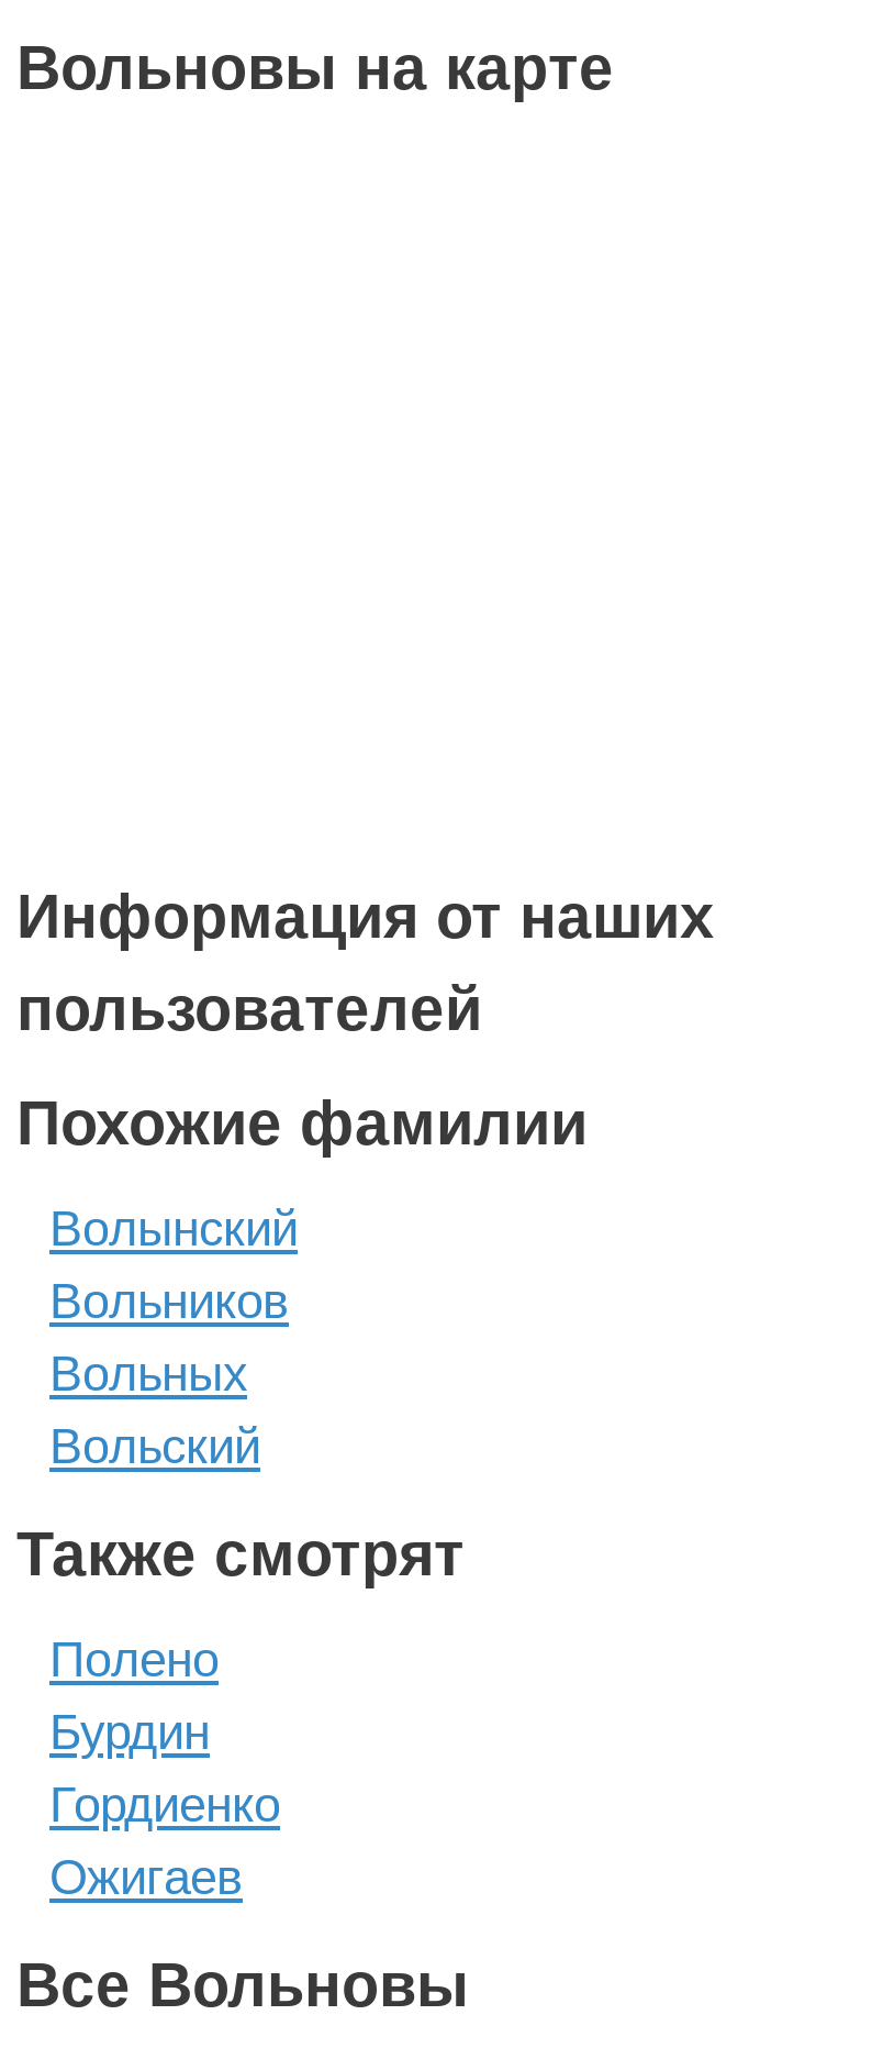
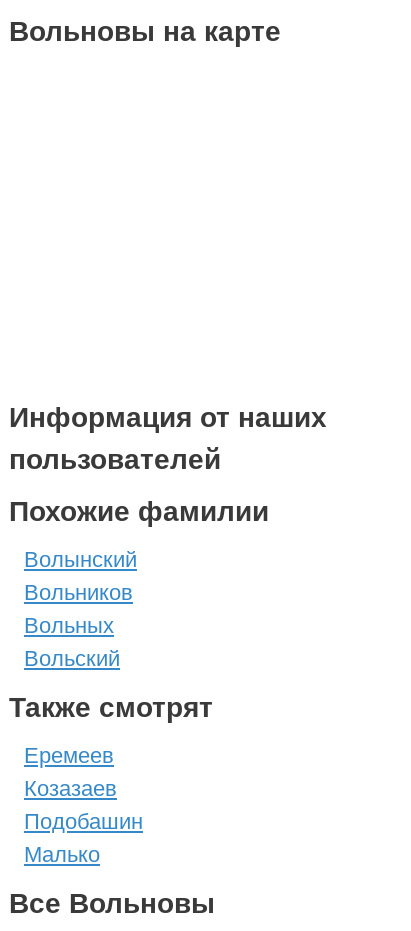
- Полено
- Бурдин
- Гордиенко
- Ожигаев
+ Еремеев
+ Козазаев
+ Подобашин
+ Малько
